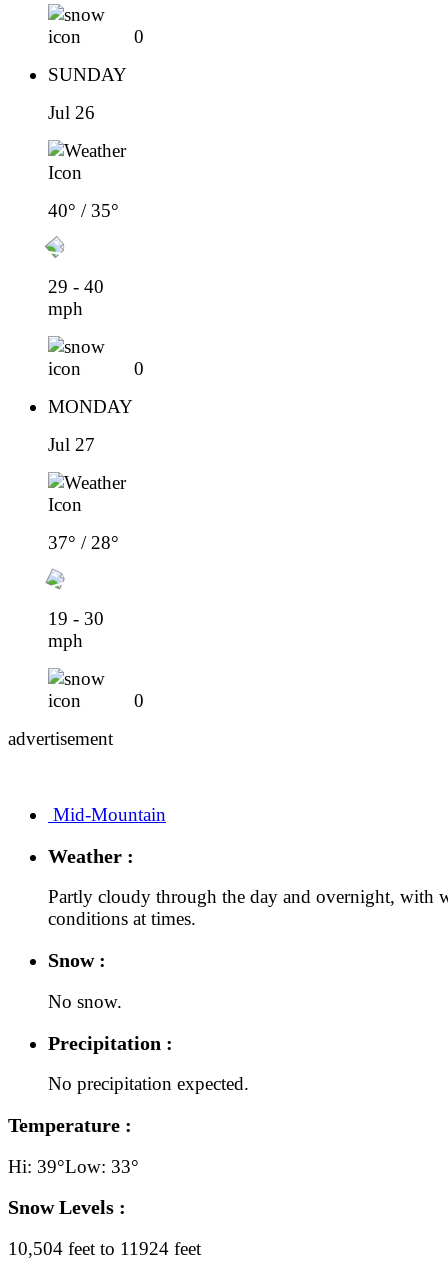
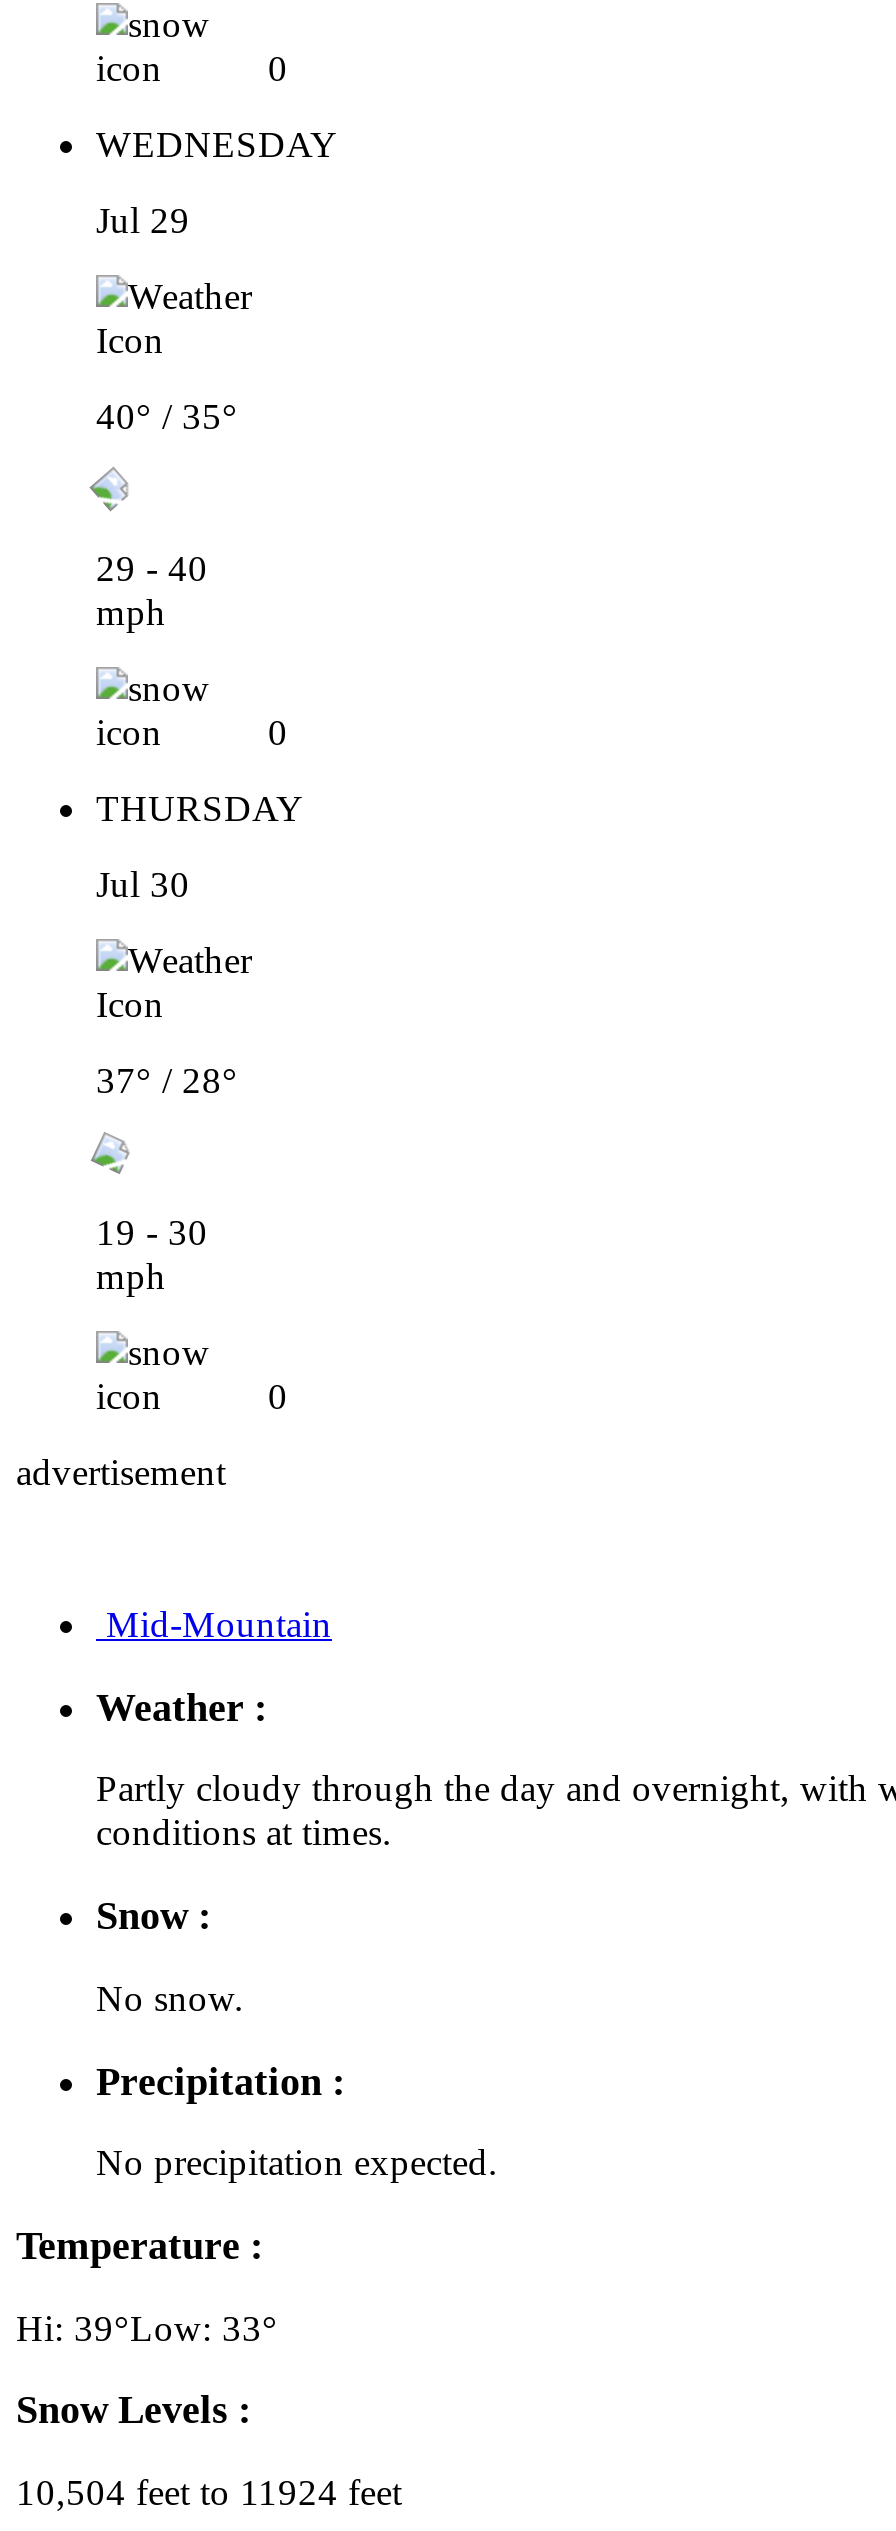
- SUNDAY
+ WEDNESDAY

- Jul 26
+ Jul 29

- MONDAY
+ THURSDAY

- Jul 27
+ Jul 30
